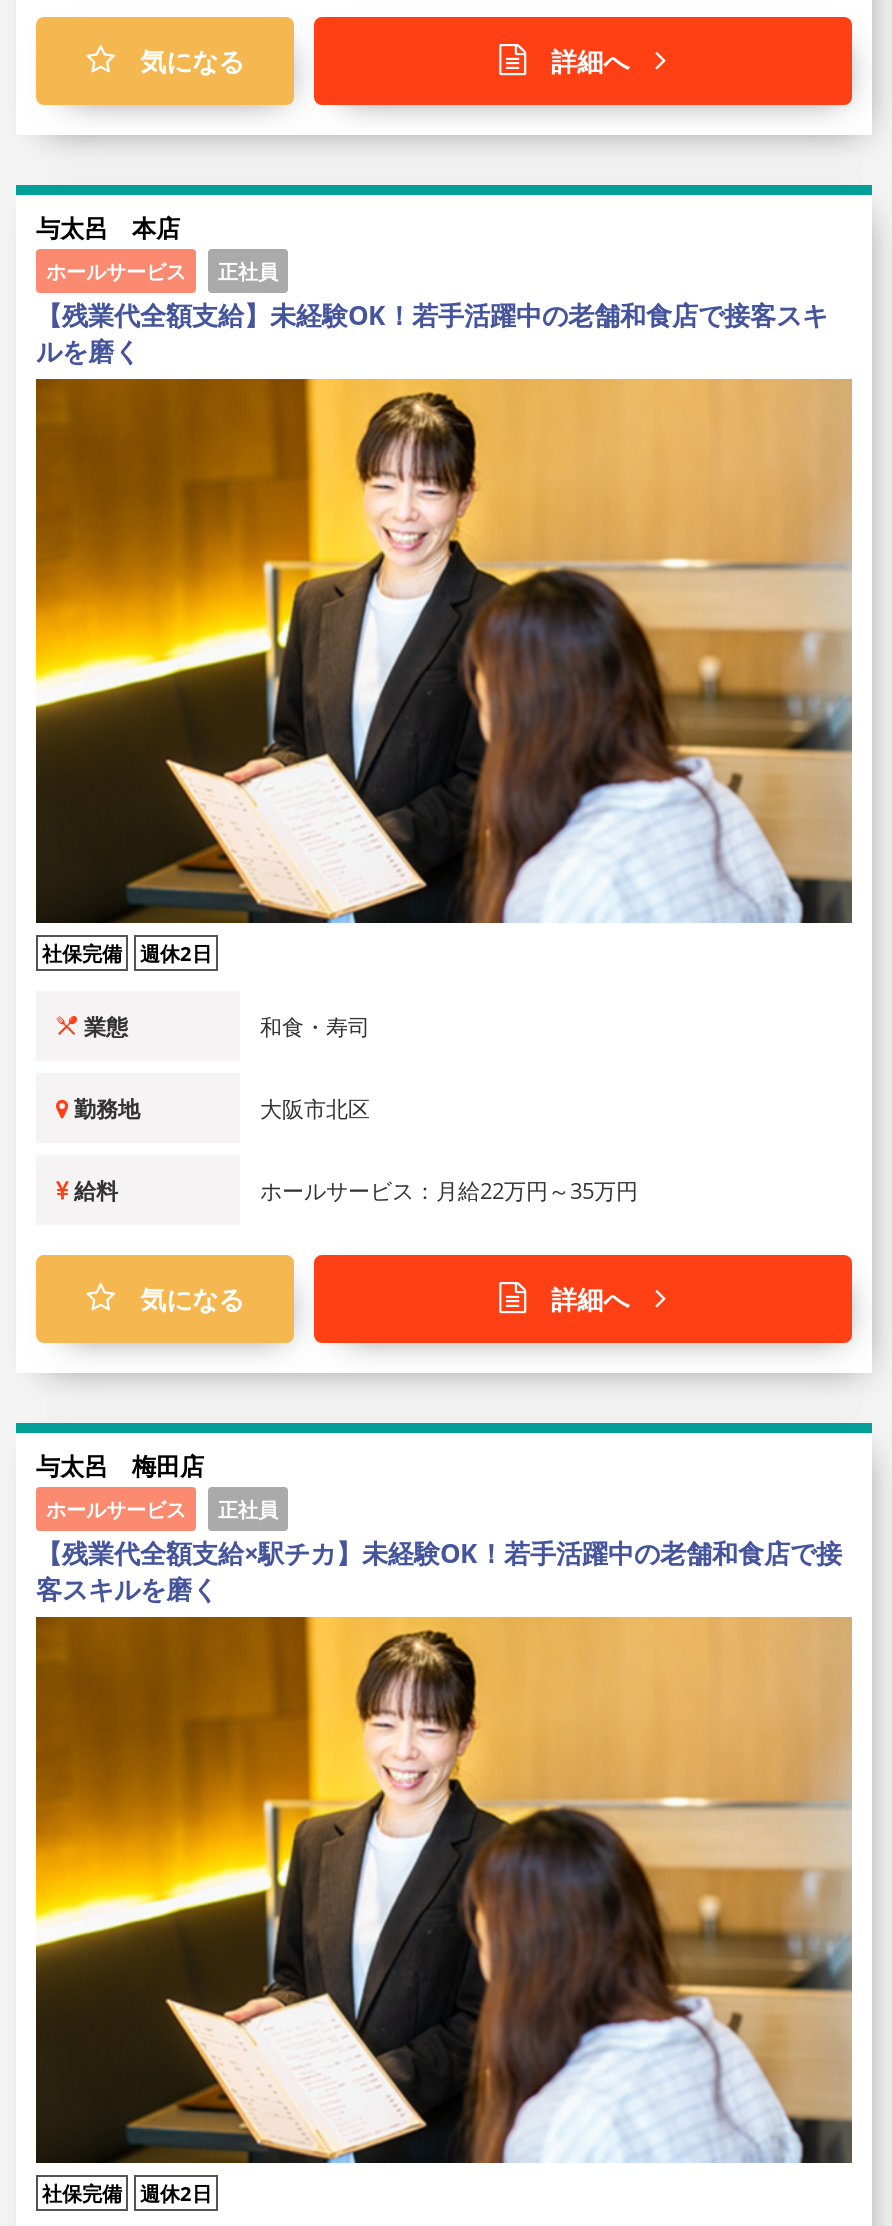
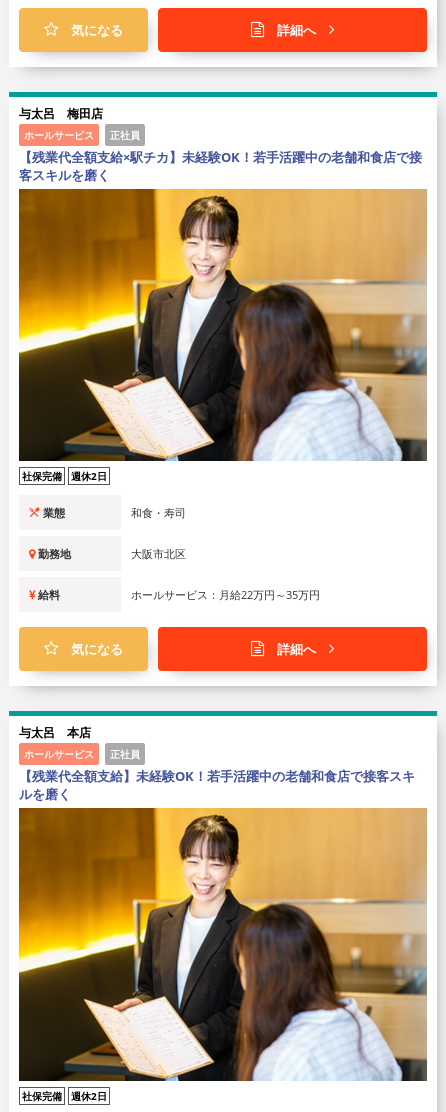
moved down: 与太呂 本店

moved down: 【残業代全額支給】未経験OK！若手活躍中の老舗和食店で接客スキ | ルを磨く

moved up: 与太呂 梅田店

moved up: 【残業代全額支給×駅チカ】未経験OK！若手活躍中の老舗和食店で接 | 客スキルを磨く
